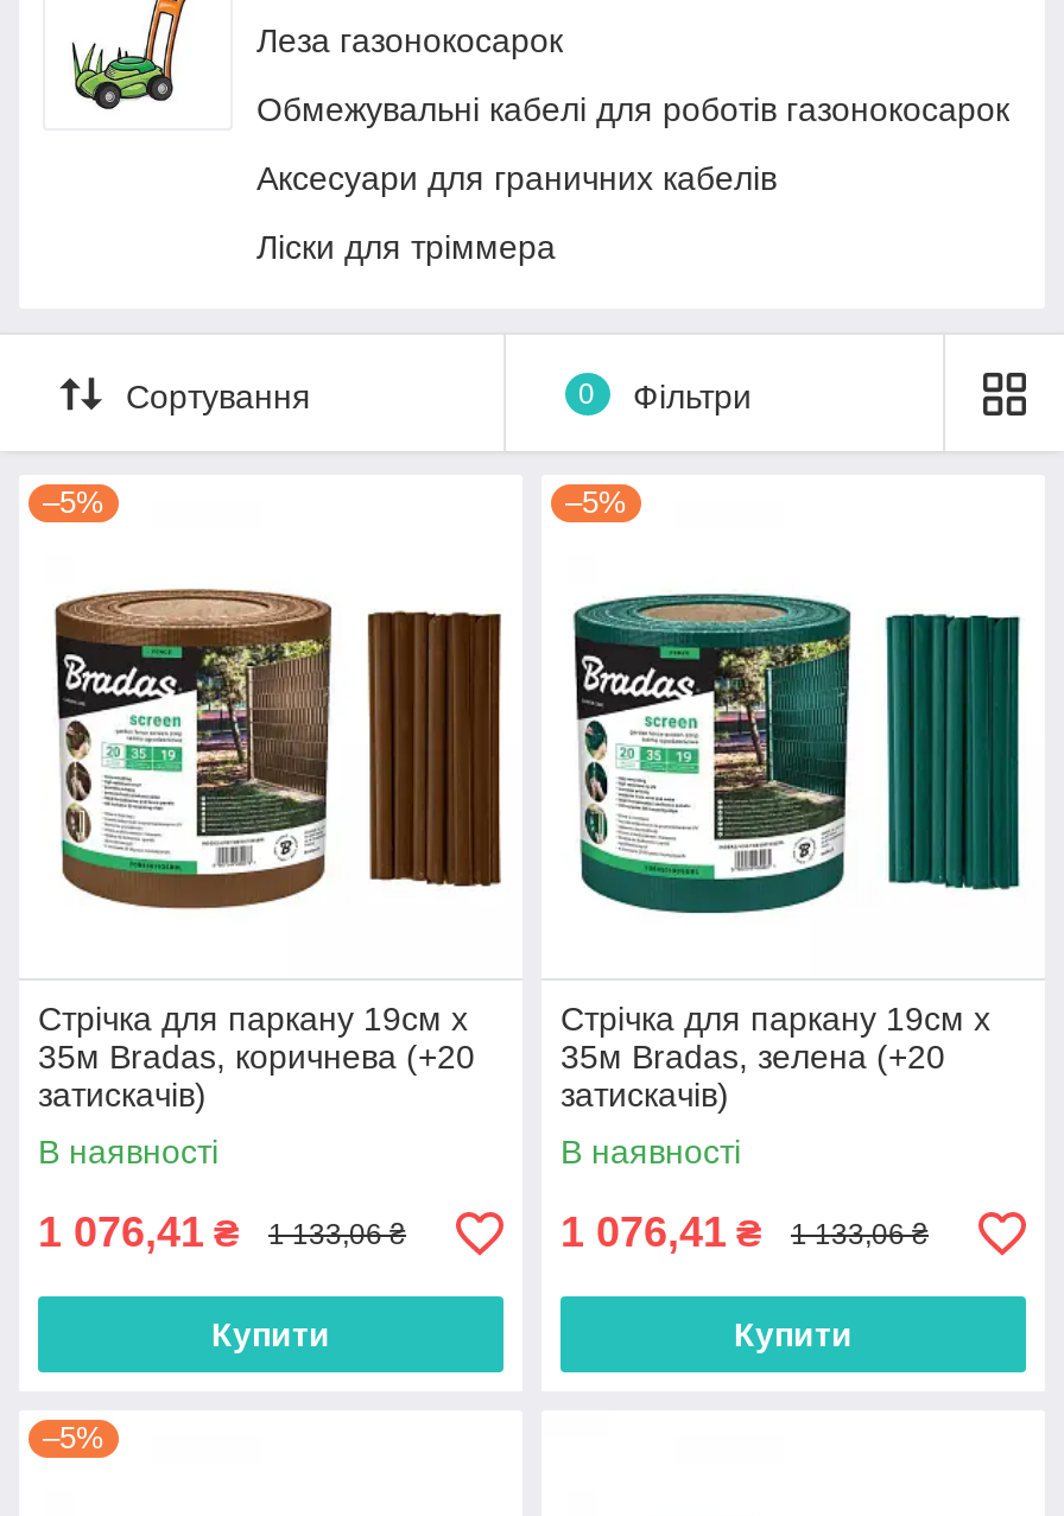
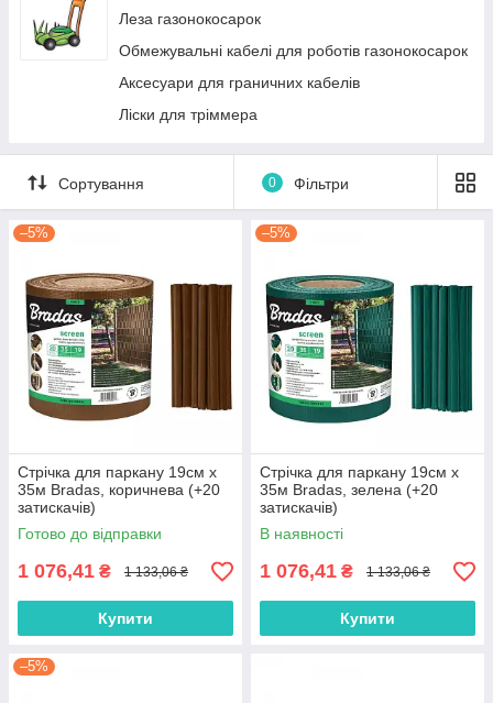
- В наявності
+ Готово до відправки
